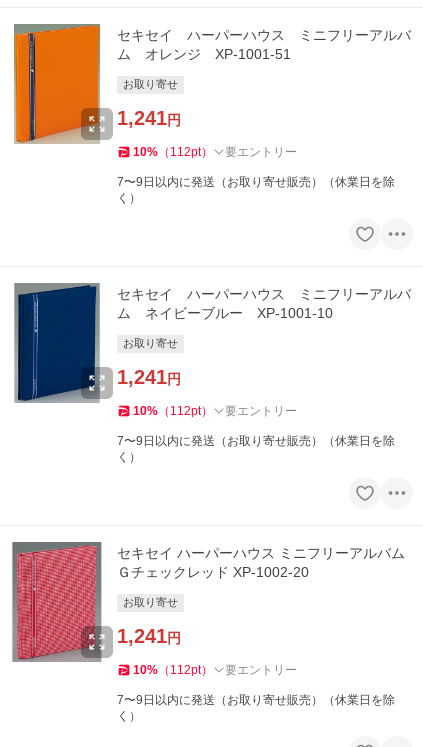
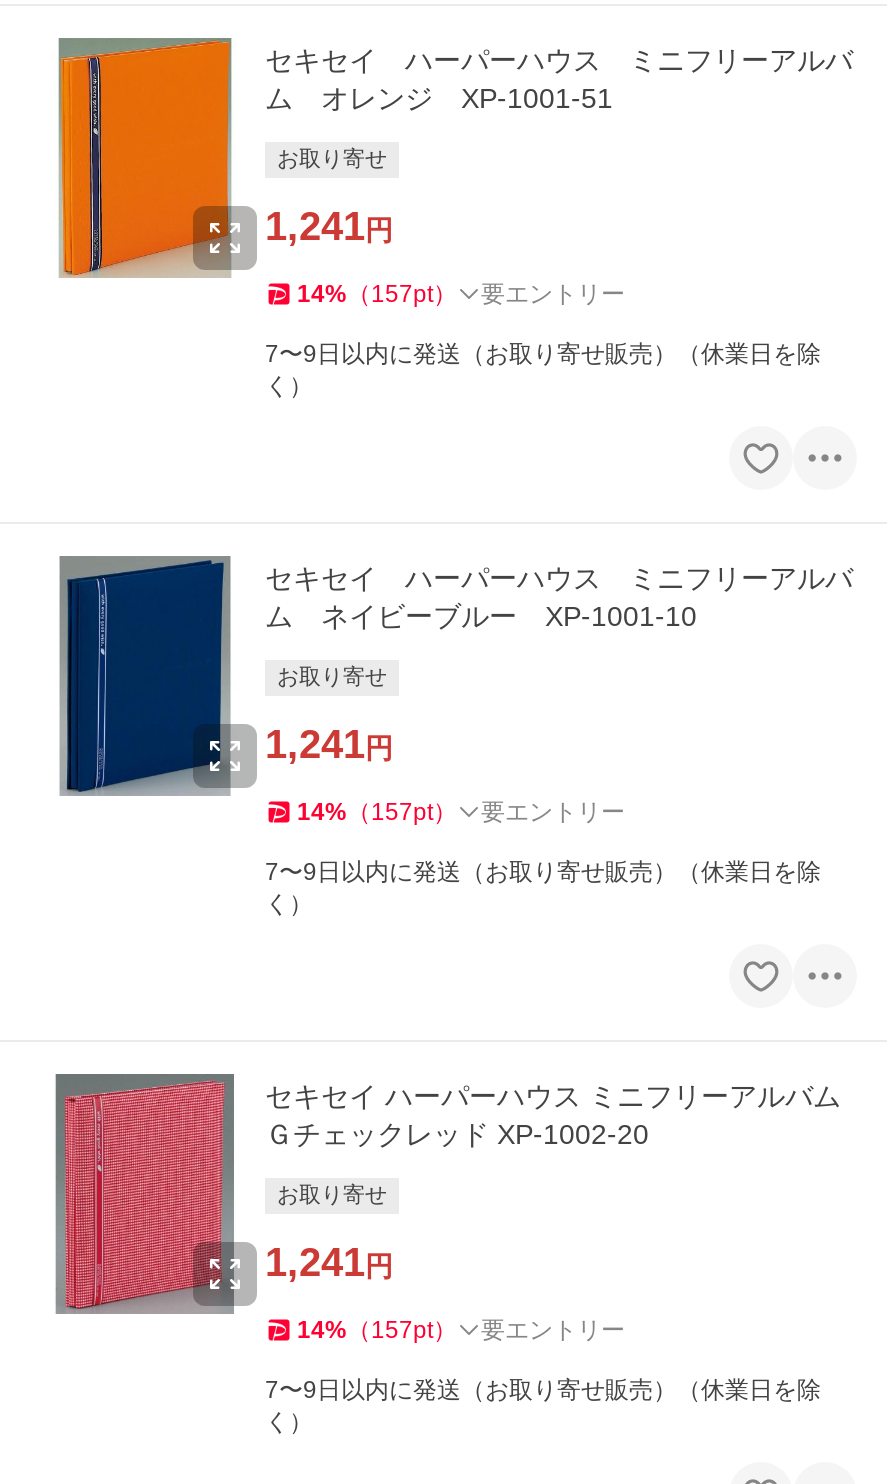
- 10%（112pt） 要エントリー
+ 14%（157pt） 要エントリー

- 10%（112pt） 要エントリー
+ 14%（157pt） 要エントリー

- 10%（112pt） 要エントリー
+ 14%（157pt） 要エントリー
